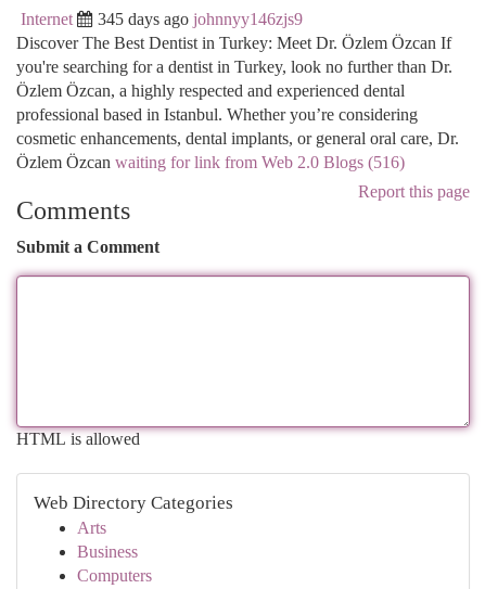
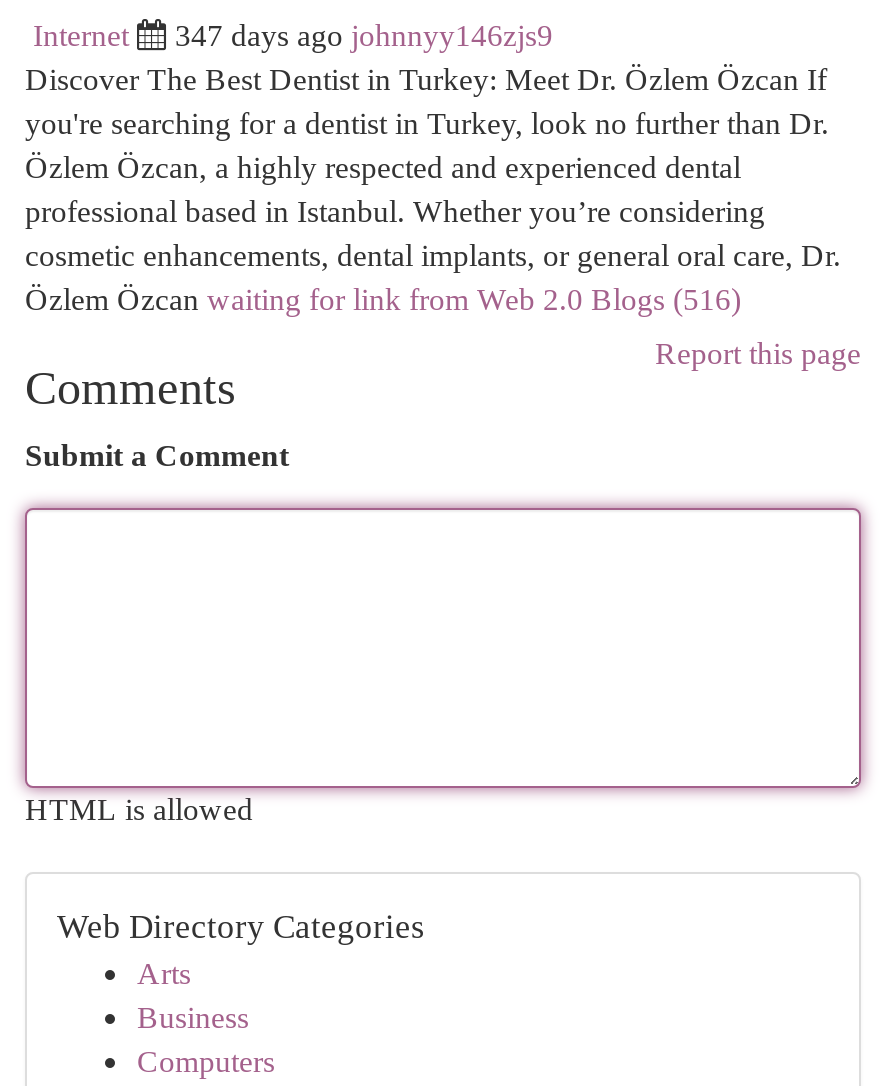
- 345 days ago johnnyy146zjs9
+ 347 days ago johnnyy146zjs9
